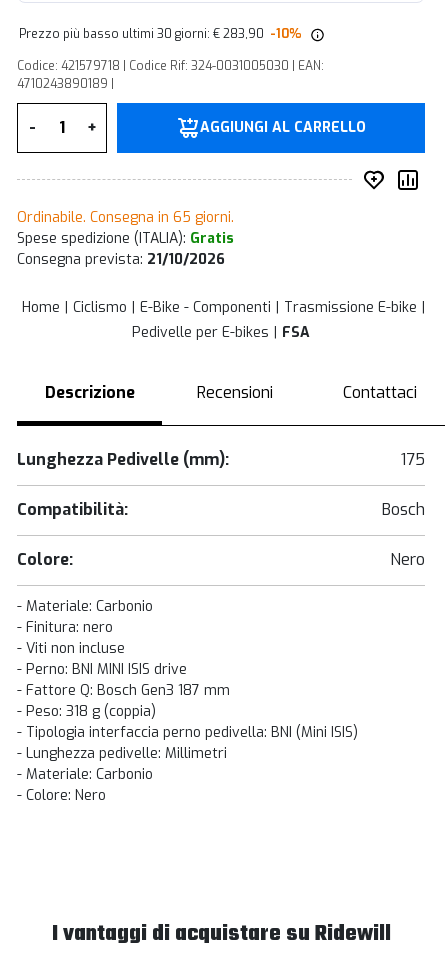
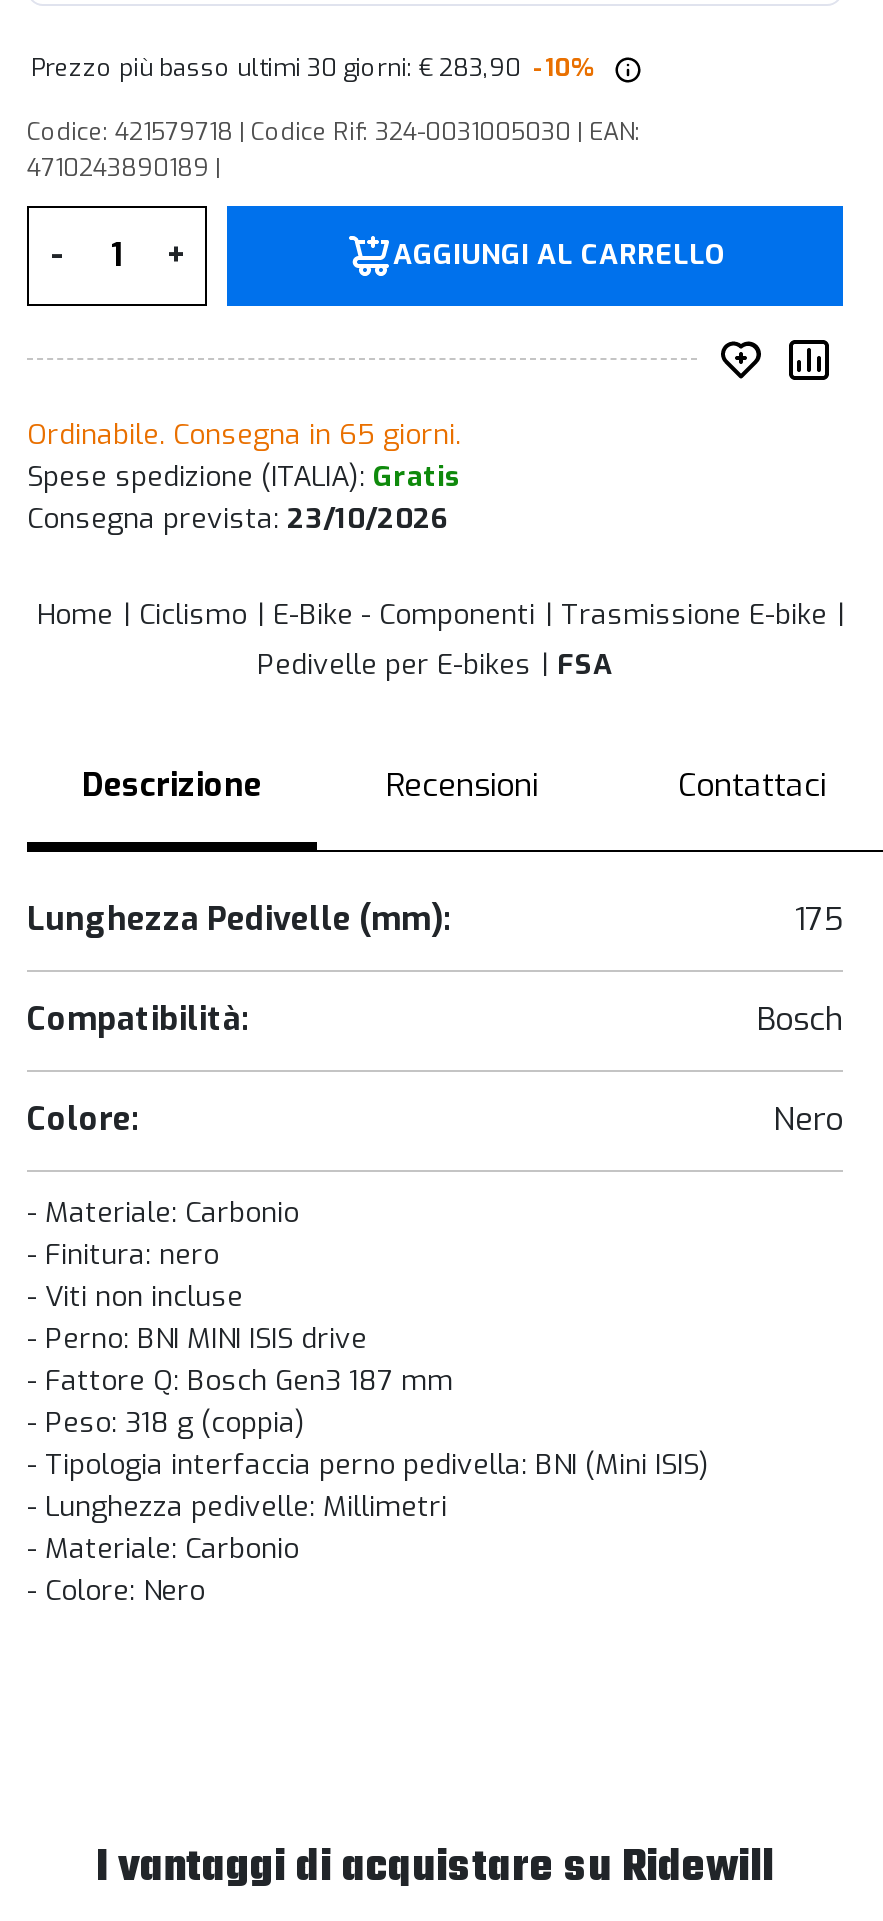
- Consegna prevista: 21/10/2026
+ Consegna prevista: 23/10/2026
